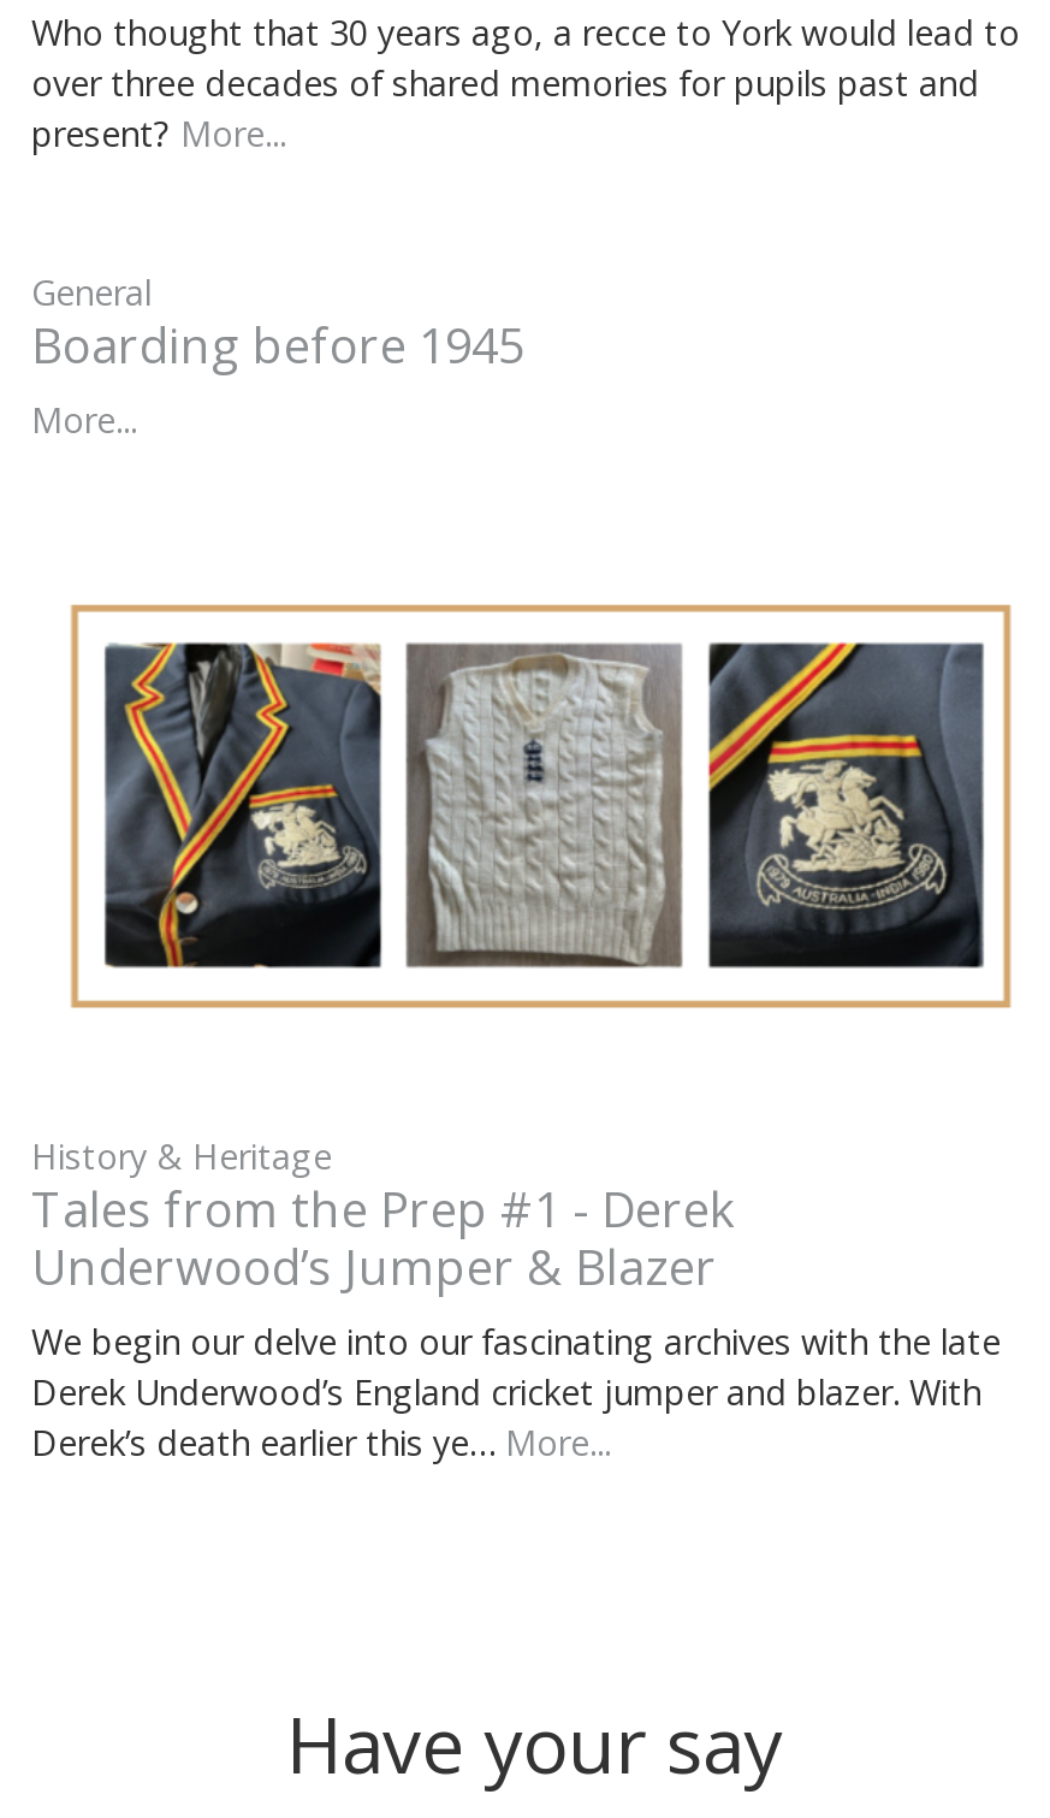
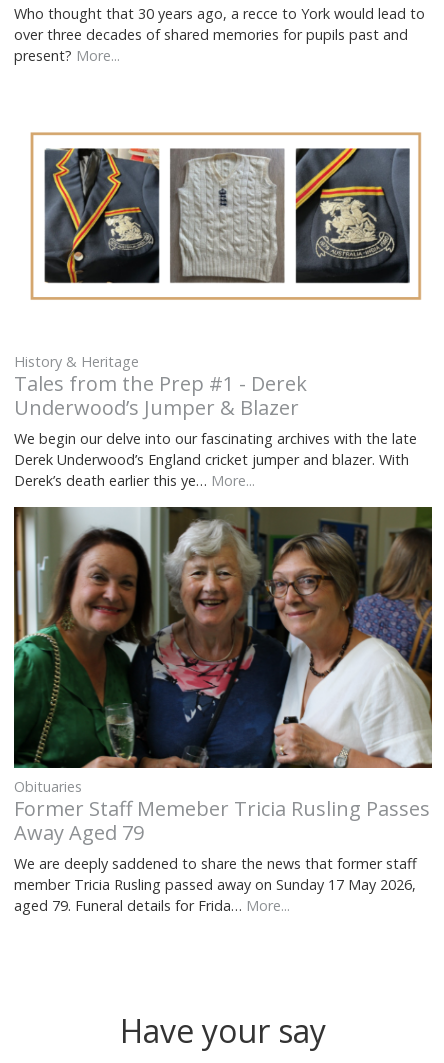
- General
- Boarding before 1945
- More...

moved up: [image]

moved up: History & Heritage | Tales from the Prep #1 - Derek | Underwood’s Jumper & Blazer | We begin our delve into our fascinating archives with the late | Derek Underwood’s England cricket jumper and blazer. With | Derek’s death earlier this ye… More...

+ [image]
+ Obituaries
+ Former Staff Memeber Tricia Rusling Passes
+ Away Aged 79
+ We are deeply saddened to share the news that former staff
+ member Tricia Rusling passed away on Sunday 17 May 2026,
+ aged 79. Funeral details for Frida… More...
